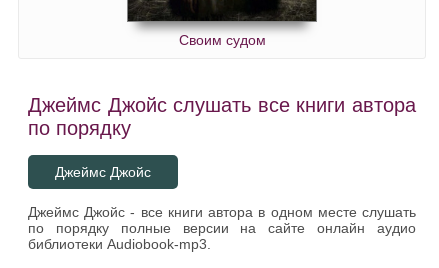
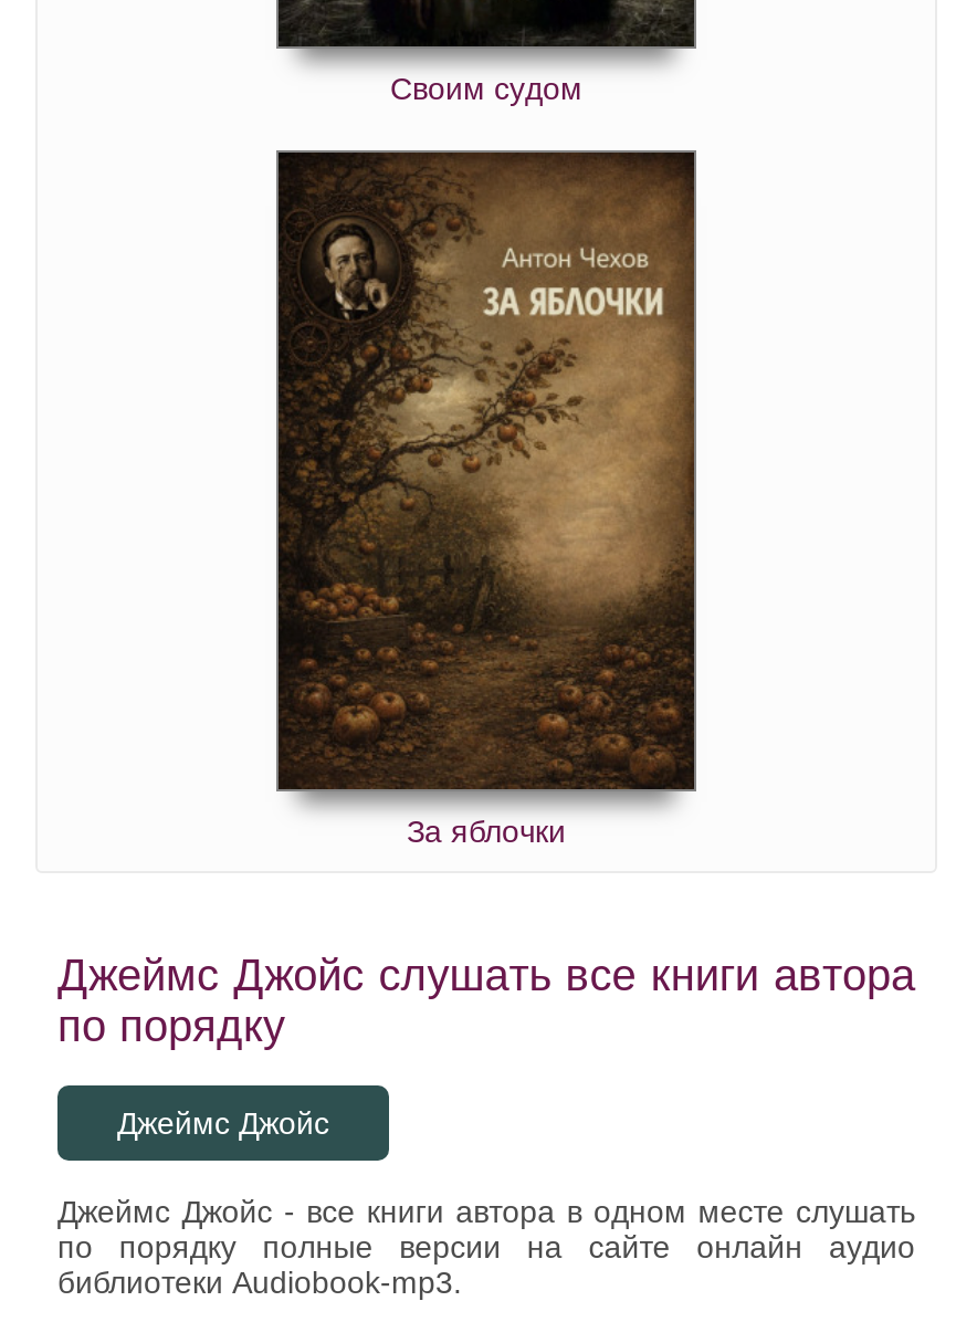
+ [image]
+ За яблочки
